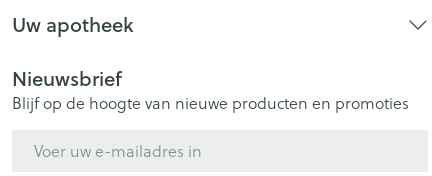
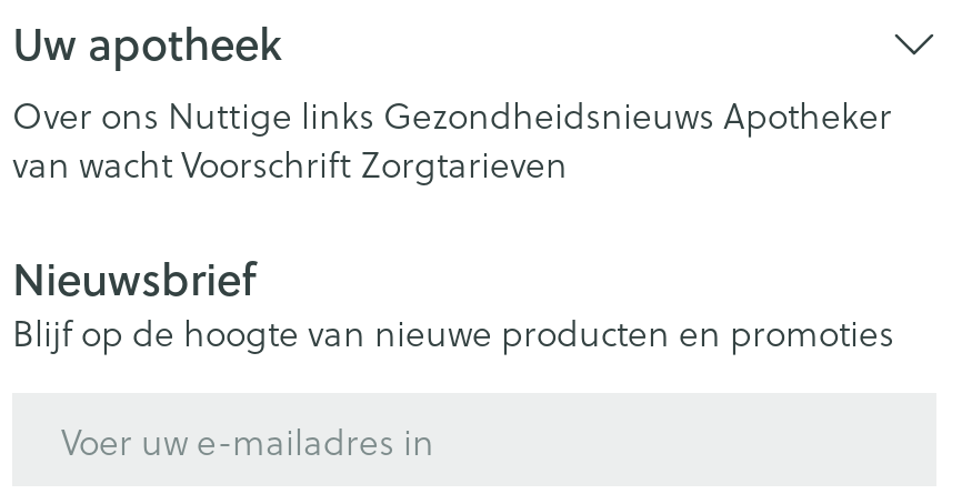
+ Over ons Nuttige links Gezondheidsnieuws Apotheker
+ van wacht Voorschrift Zorgtarieven
